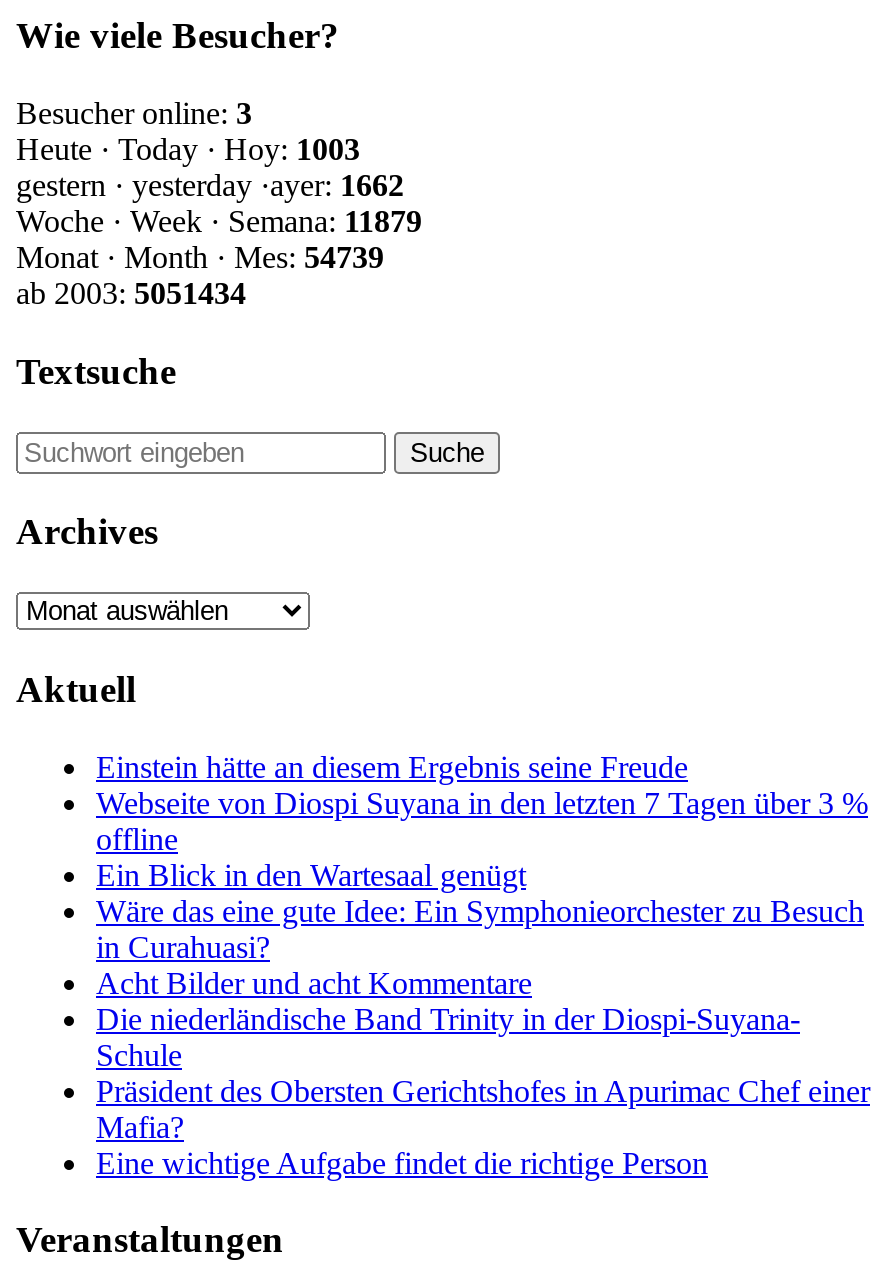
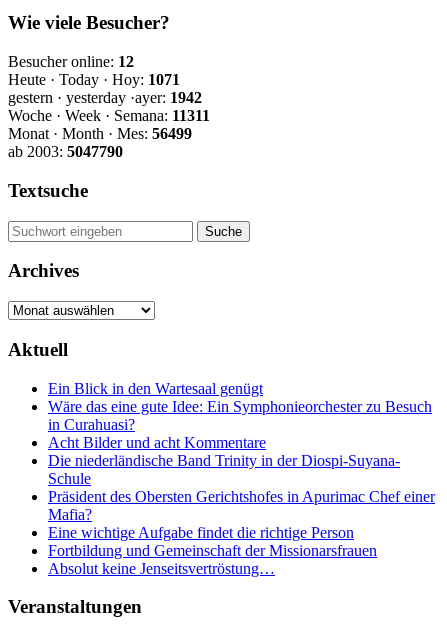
- Besucher online: 3
+ Besucher online: 12

- Heute · Today · Hoy: 1003
+ Heute · Today · Hoy: 1071

- gestern · yesterday ·ayer: 1662
+ gestern · yesterday ·ayer: 1942

- Woche · Week · Semana: 11879
+ Woche · Week · Semana: 11311

- Monat · Month · Mes: 54739
+ Monat · Month · Mes: 56499

- ab 2003: 5051434
+ ab 2003: 5047790

- Einstein hätte an diesem Ergebnis seine Freude
- Webseite von Diospi Suyana in den letzten 7 Tagen über 3 %
- offline

moved up: Ein Blick in den Wartesaal genügt | Wäre das eine gute Idee: Ein Symphonieorchester zu Besuch | in Curahuasi? | ... | Mafia? | Eine wichtige Aufgabe findet die richtige Person

+ Fortbildung und Gemeinschaft der Missionarsfrauen
+ Absolut keine Jenseitsvertröstung…
